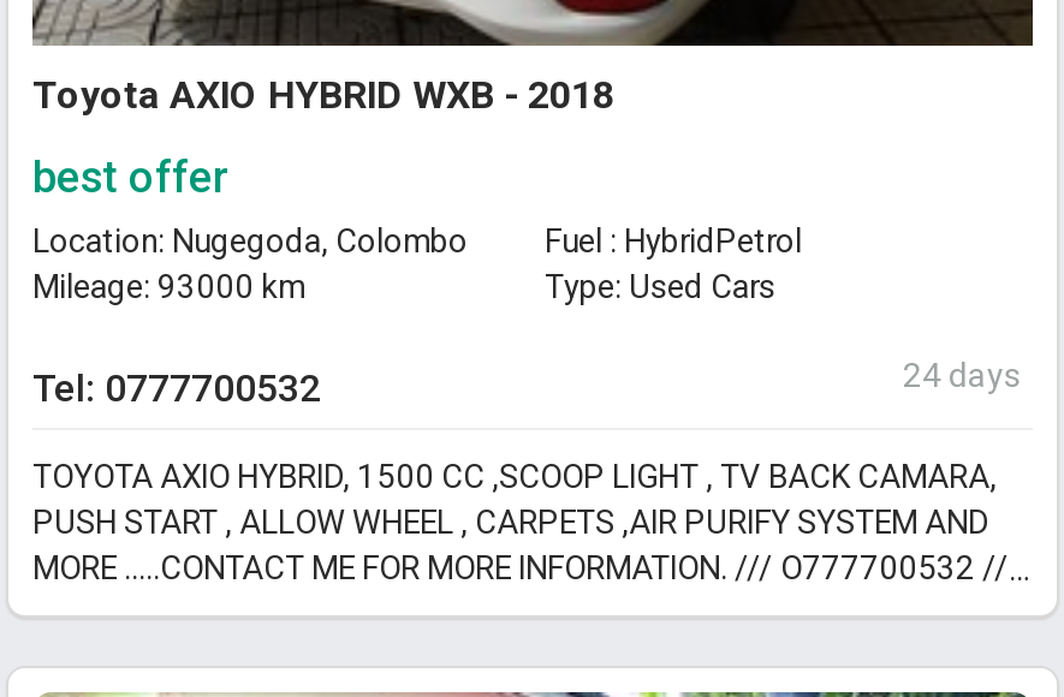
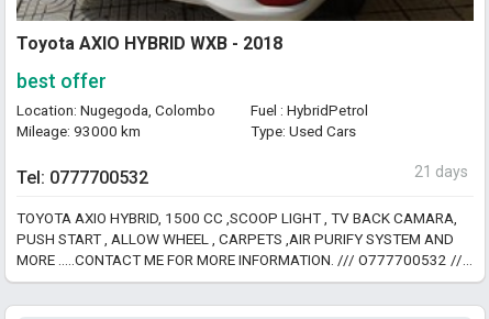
- 24 days
+ 21 days
